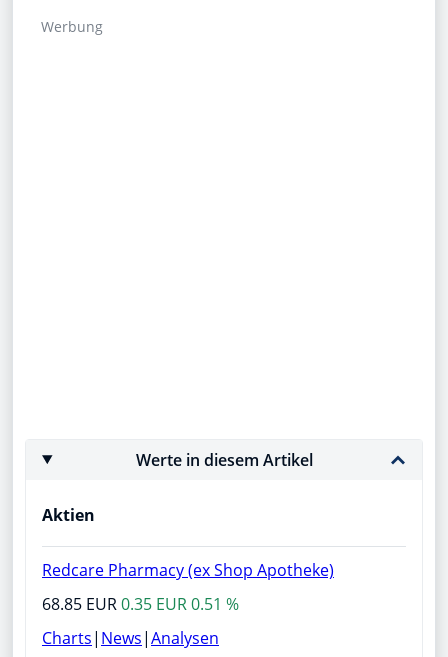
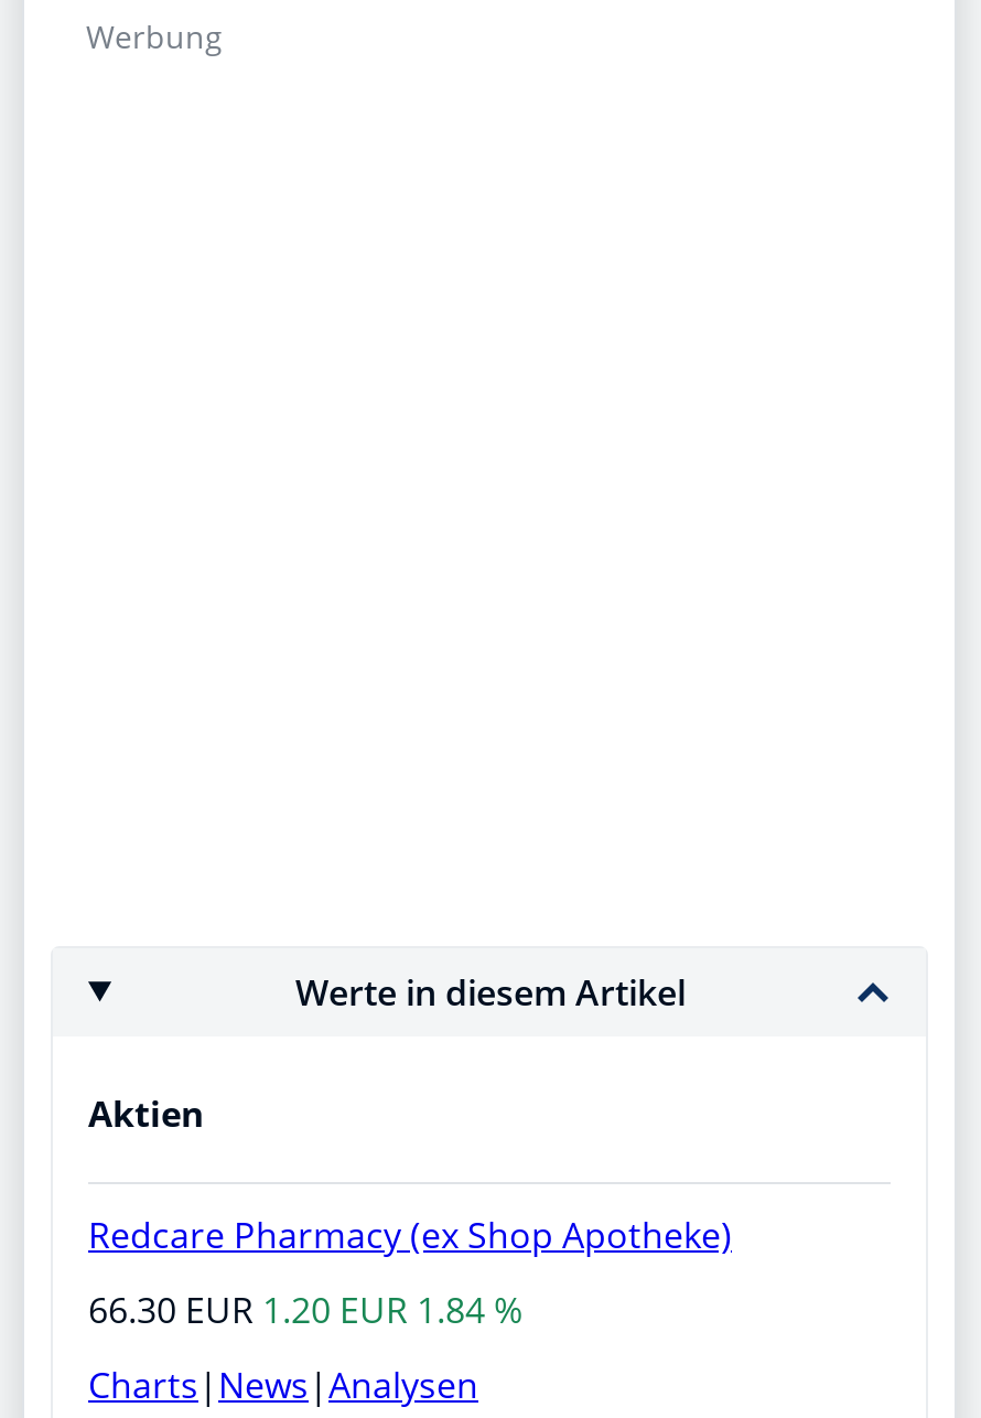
- 68.85 EUR 0.35 EUR 0.51 %
+ 66.30 EUR 1.20 EUR 1.84 %
